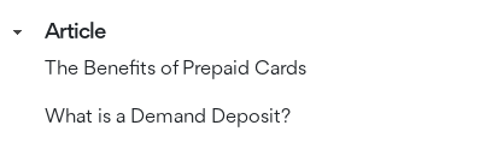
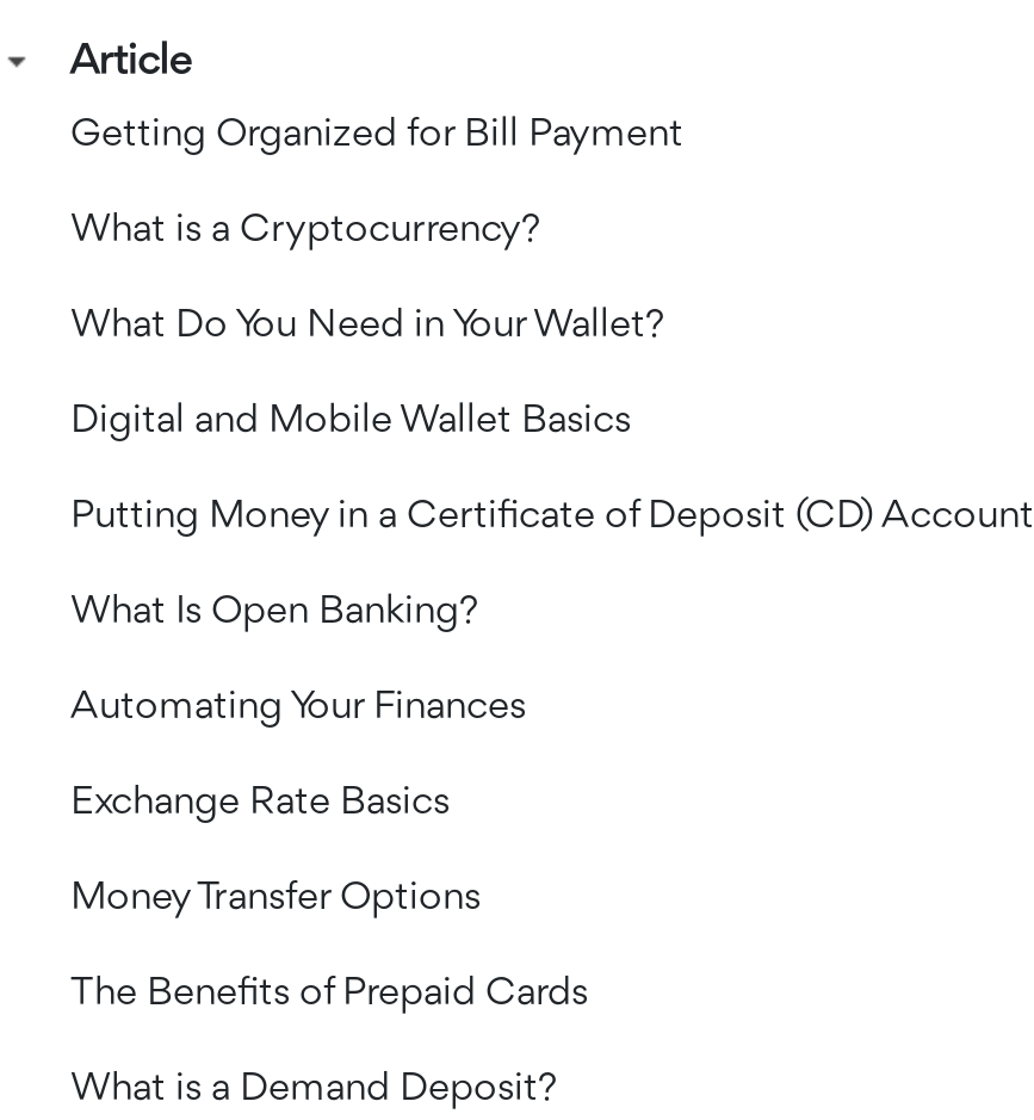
+ Getting Organized for Bill Payment
+ What is a Cryptocurrency?
+ What Do You Need in Your Wallet?
+ Digital and Mobile Wallet Basics
+ Putting Money in a Certificate of Deposit (CD) Account
+ What Is Open Banking?
+ Automating Your Finances
+ Exchange Rate Basics
+ Money Transfer Options
